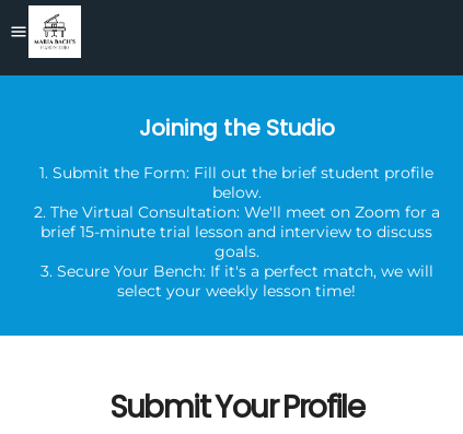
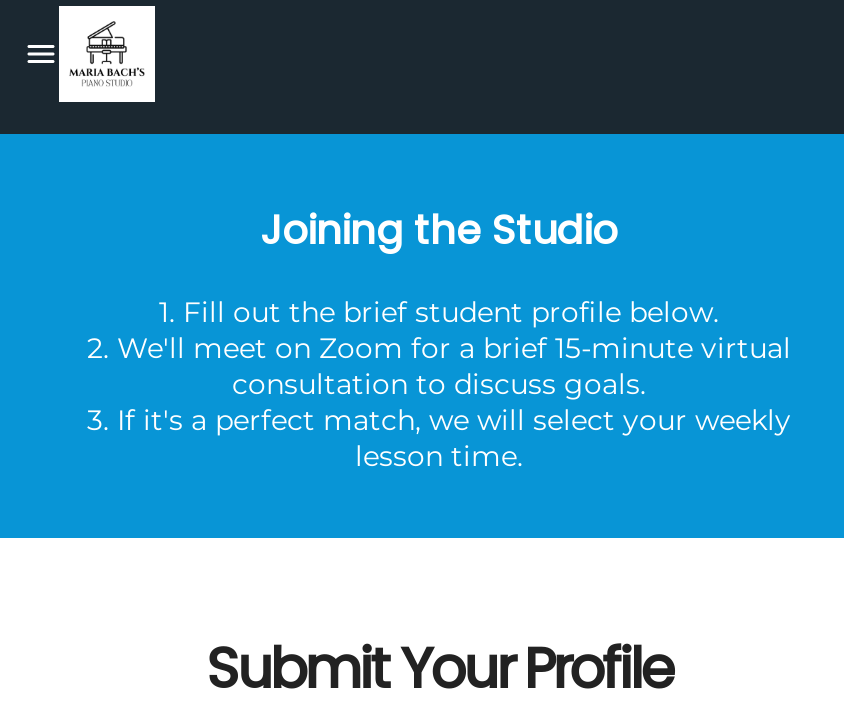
- 1. Submit the Form: Fill out the brief student profile
- below.
- 2. The Virtual Consultation: We'll meet on Zoom for a
- brief 15-minute trial lesson and interview to discuss
- goals.
- 3. Secure Your Bench: If it's a perfect match, we will
- select your weekly lesson time!
+ 1. Fill out the brief student profile below.
+ 2. We'll meet on Zoom for a brief 15-minute virtual
+ consultation to discuss goals.
+ 3. If it's a perfect match, we will select your weekly
+ lesson time.
